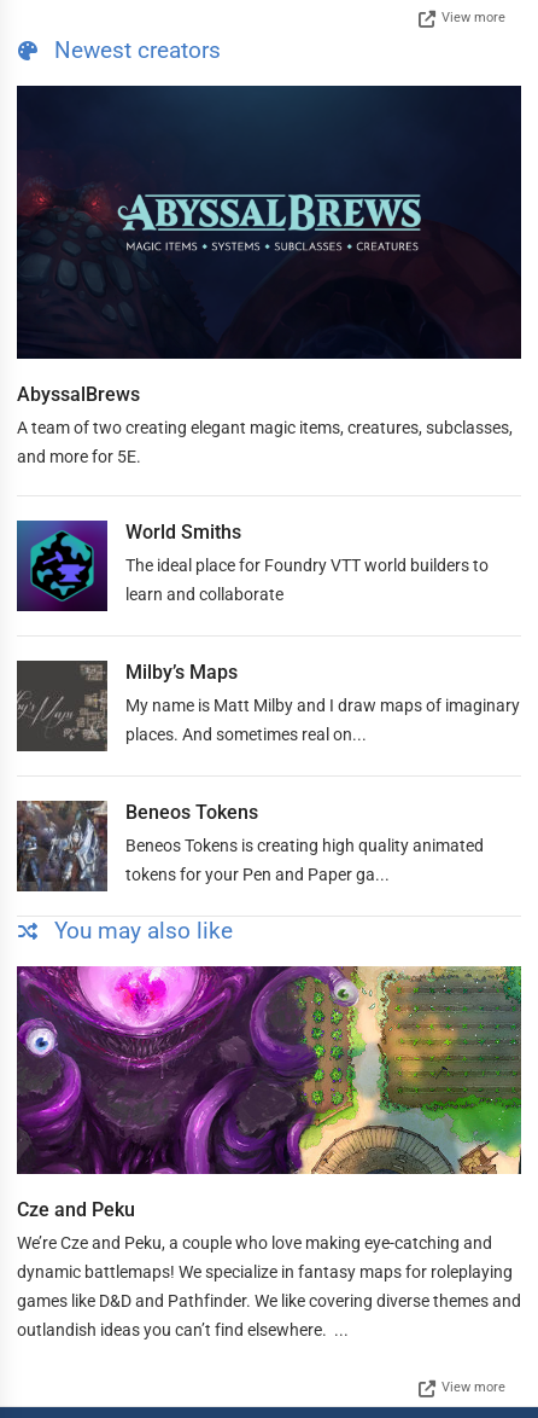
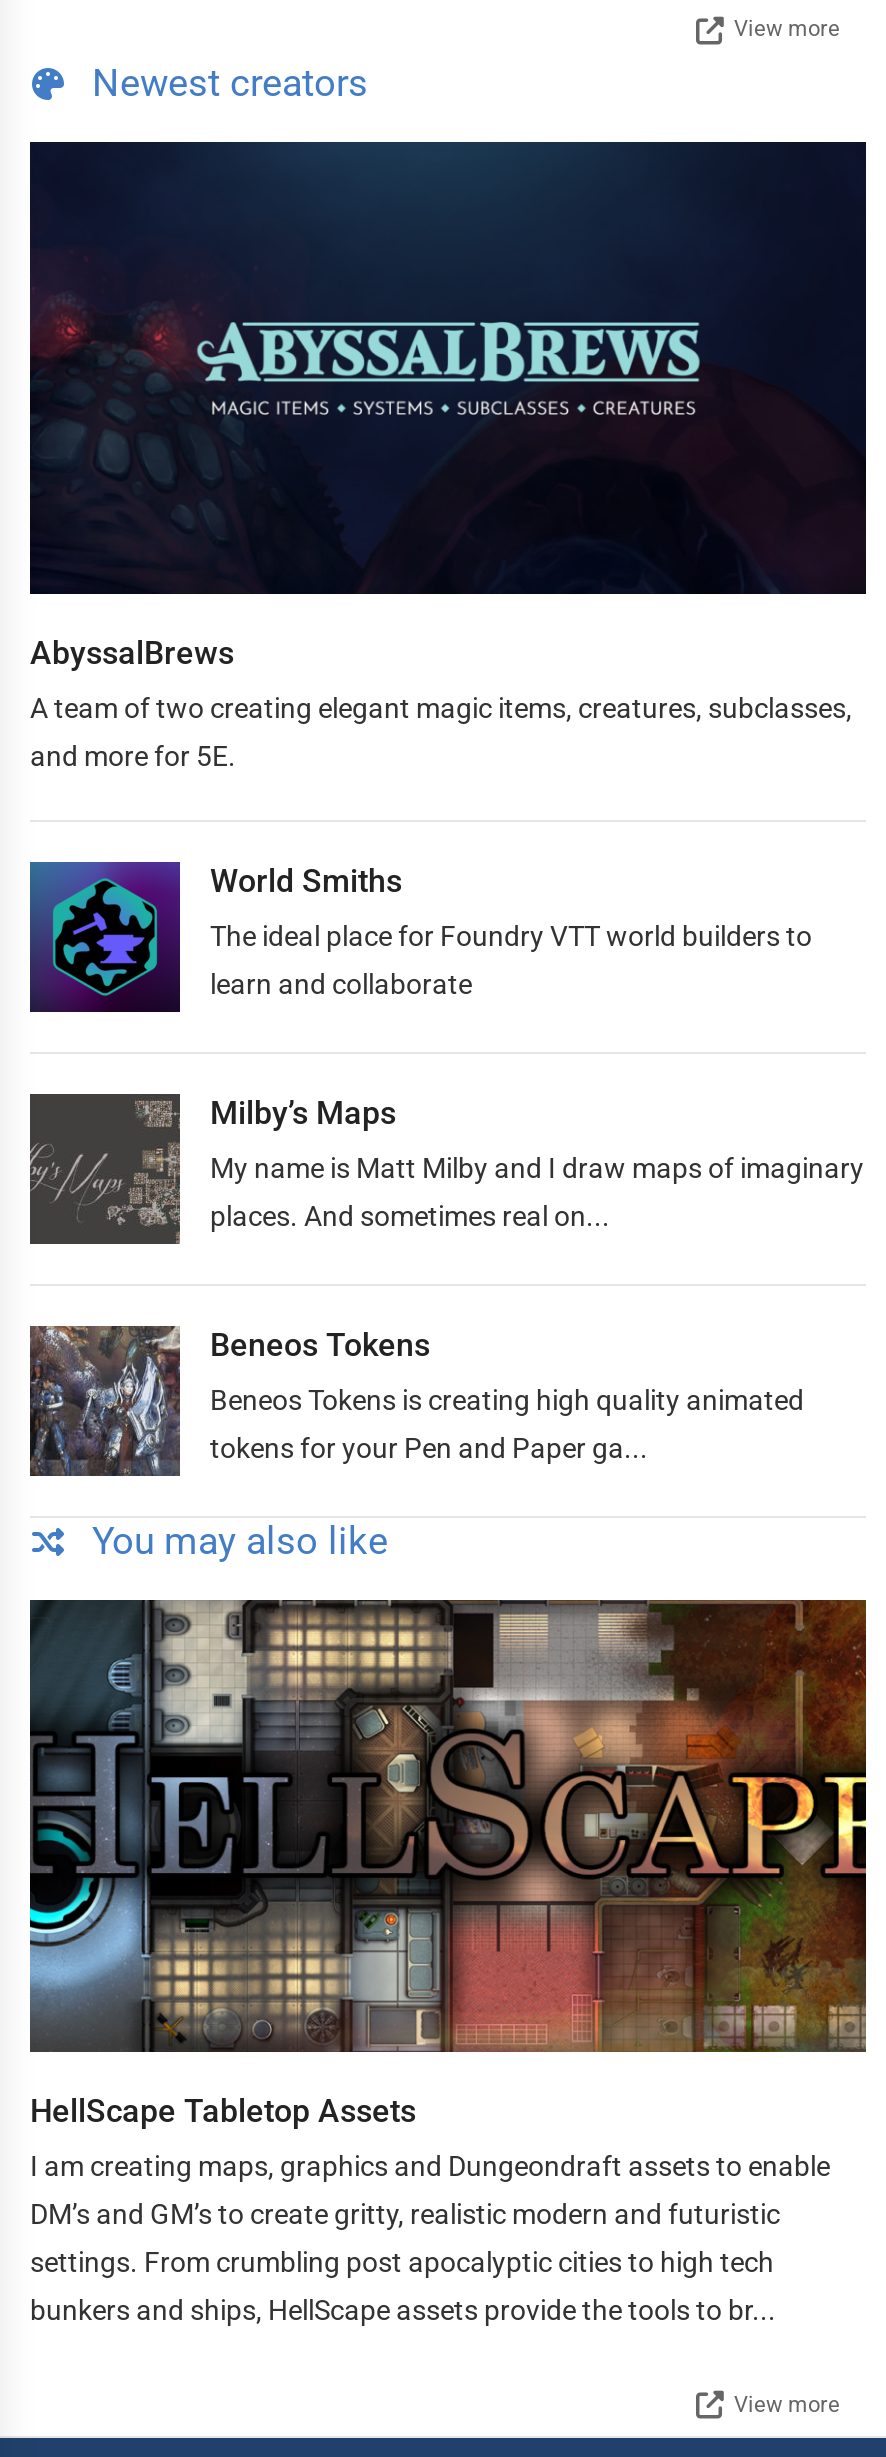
- [image]
- Cze and Peku
+ [image]
+ HellScape Tabletop Assets

- We’re Cze and Peku, a couple who love making eye-catching and
+ I am creating maps, graphics and Dungeondraft assets to enable

- dynamic battlemaps! We specialize in fantasy maps for roleplaying
+ DM’s and GM’s to create gritty, realistic modern and futuristic

- games like D&D and Pathfinder. We like covering diverse themes and
+ settings. From crumbling post apocalyptic cities to high tech

- outlandish ideas you can’t find elsewhere. ...
+ bunkers and ships, HellScape assets provide the tools to br...
